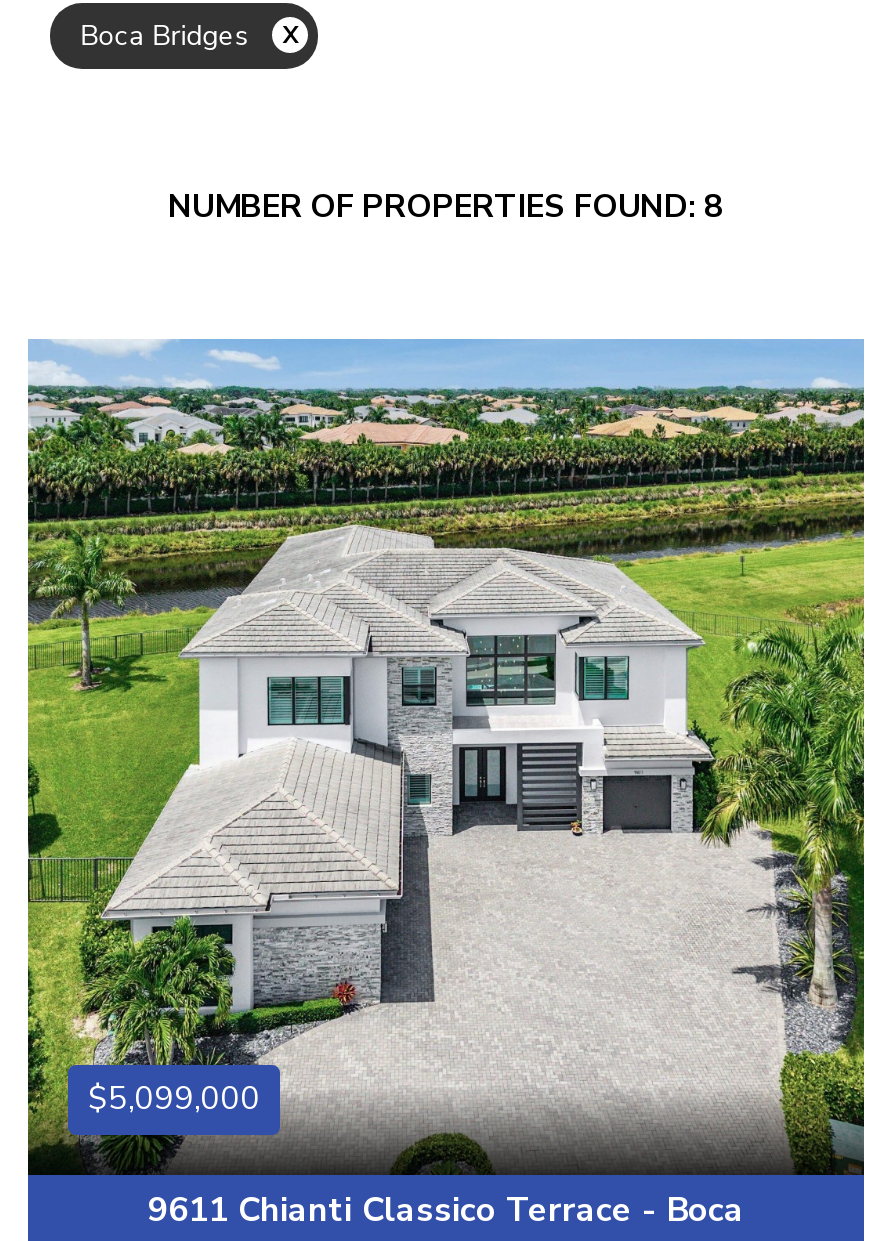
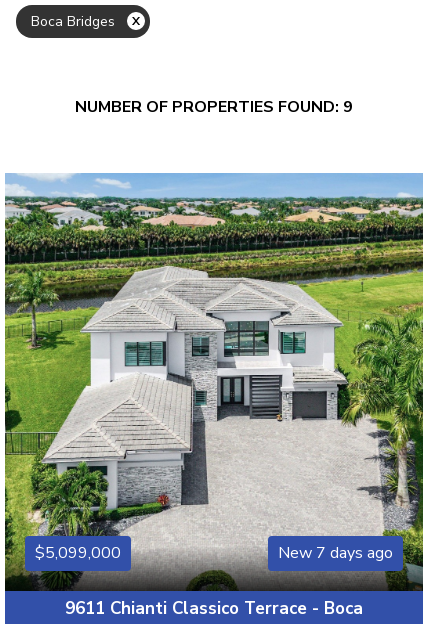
- NUMBER OF PROPERTIES FOUND: 8
+ NUMBER OF PROPERTIES FOUND: 9

+ New 7 days ago
